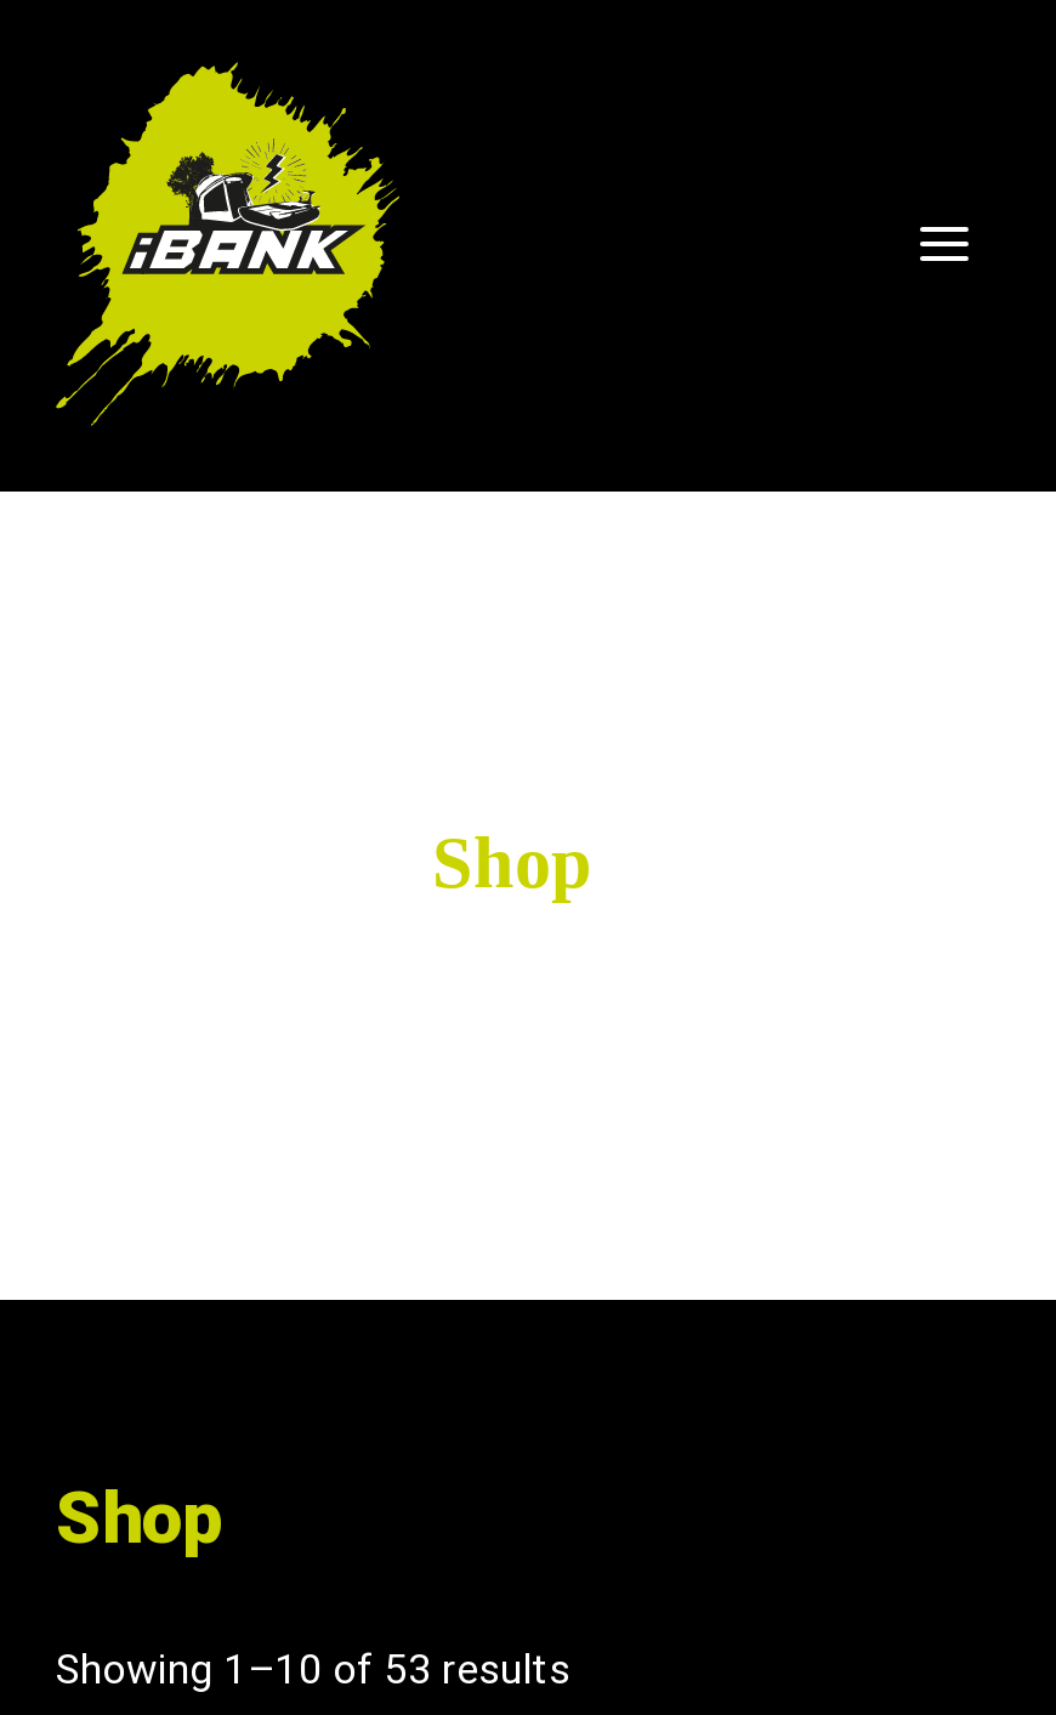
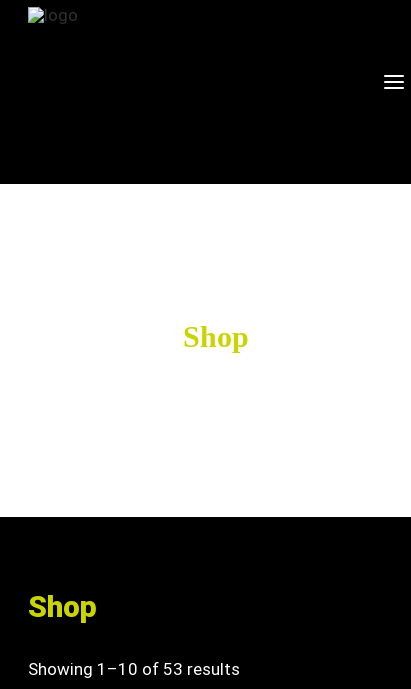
- [image]
